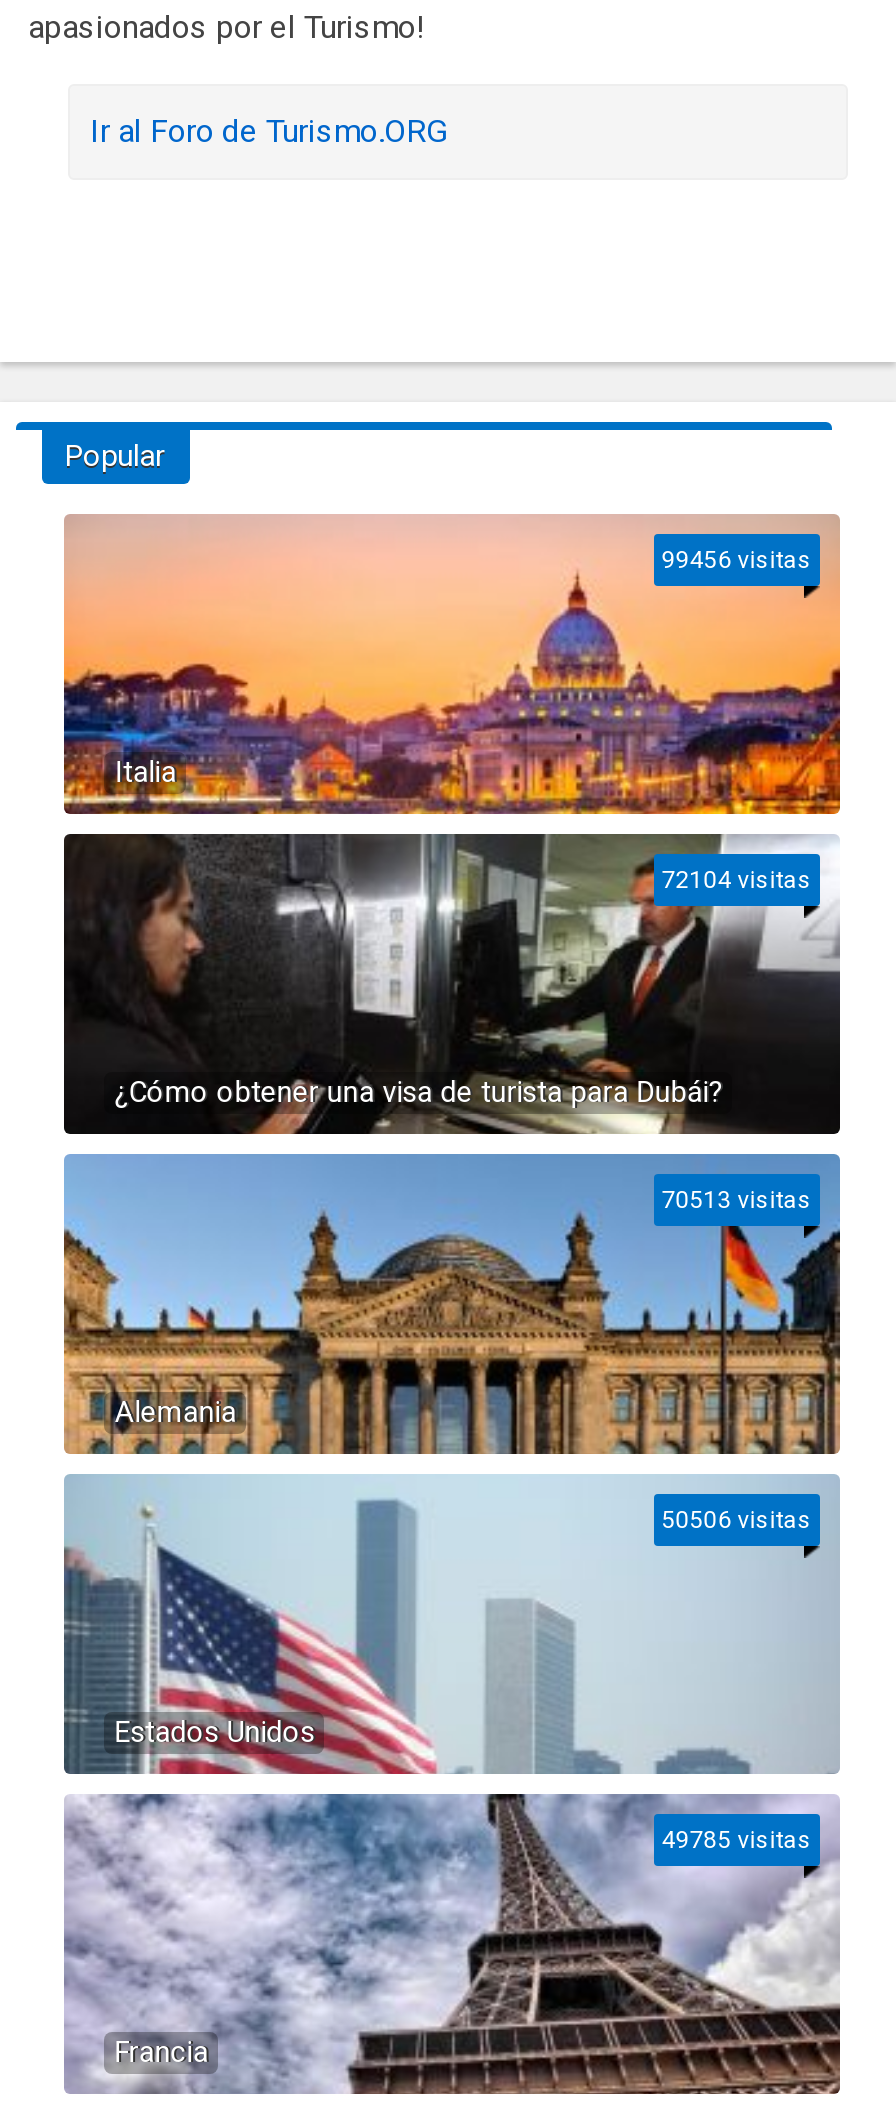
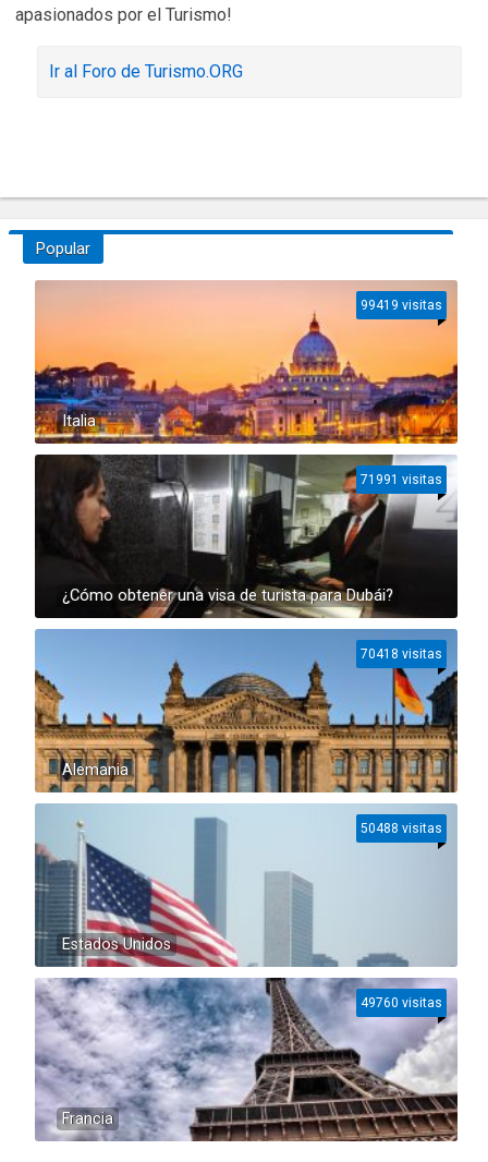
- 99456 visitas
+ 99419 visitas

- 72104 visitas
+ 71991 visitas

- 70513 visitas
+ 70418 visitas

- 50506 visitas
+ 50488 visitas

- 49785 visitas
+ 49760 visitas
